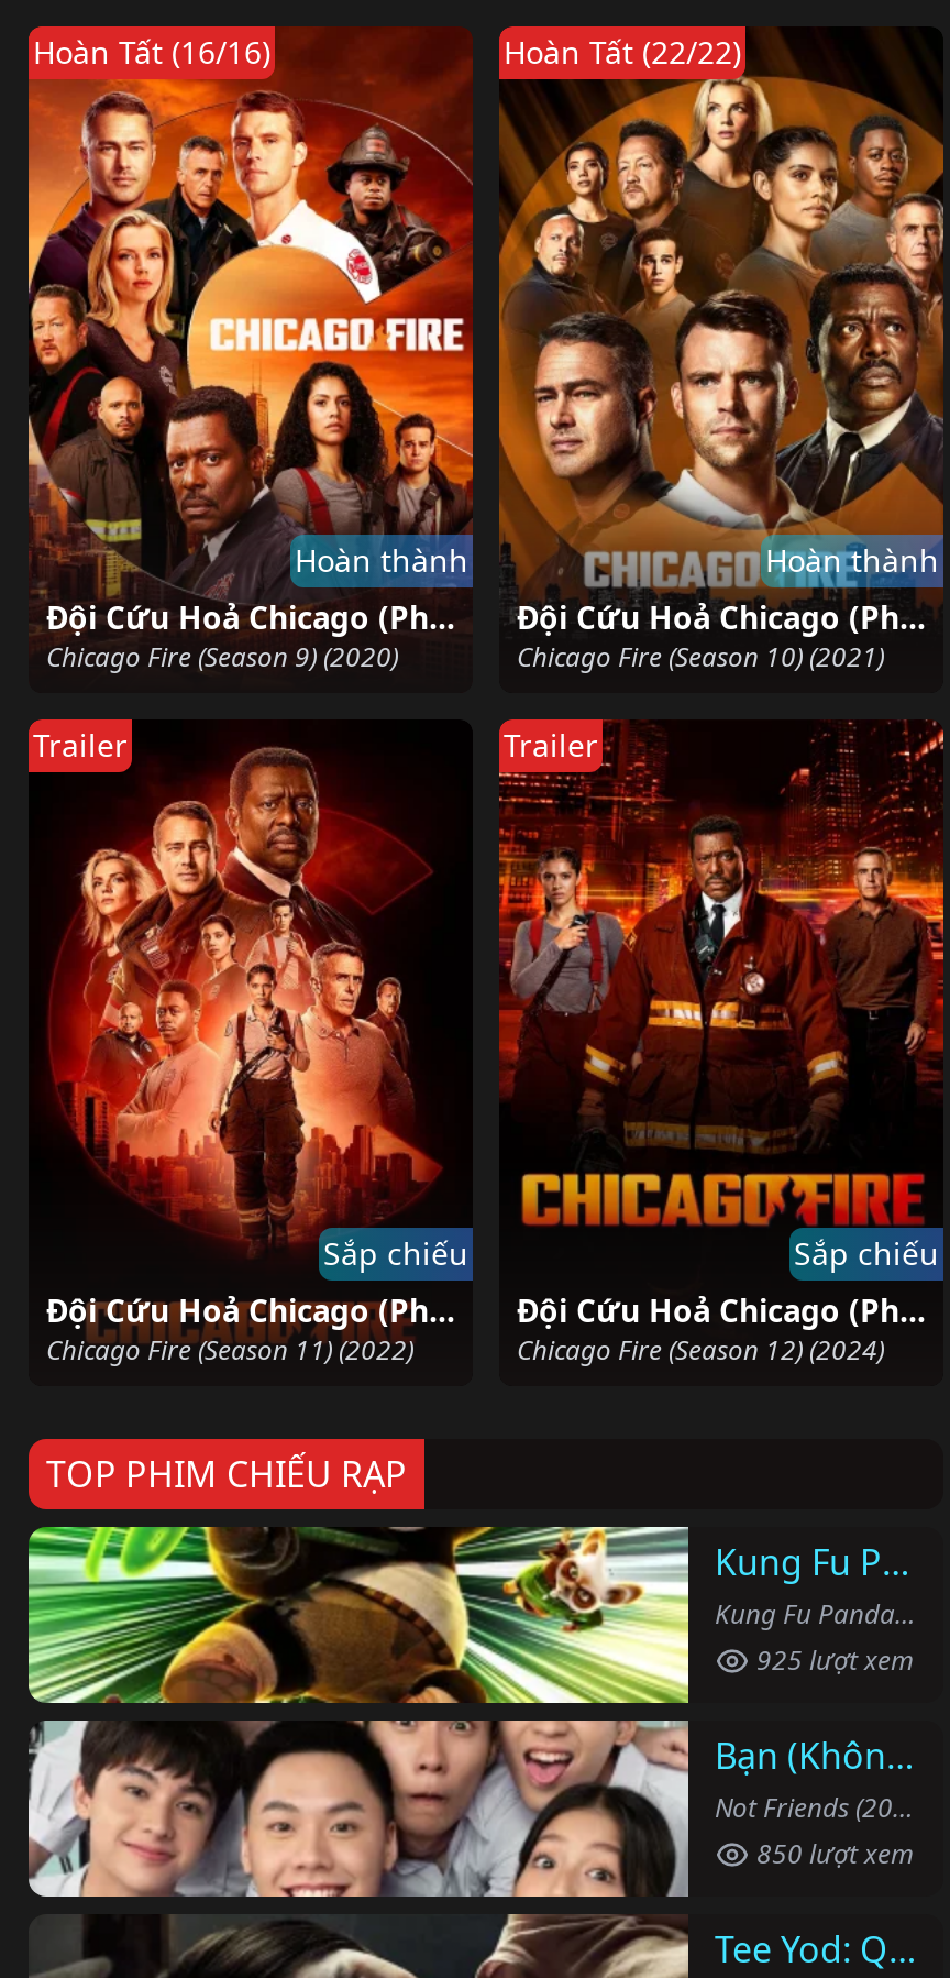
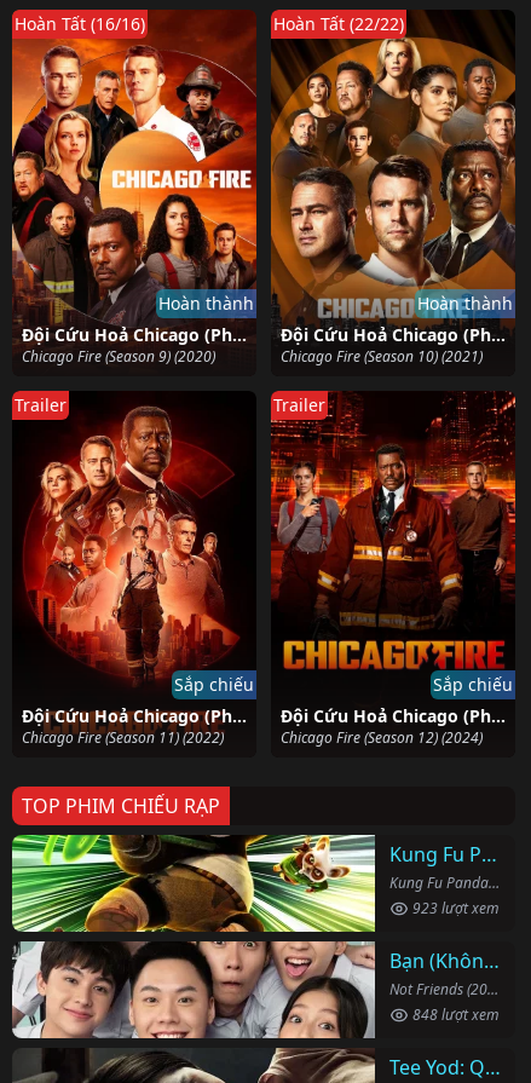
- 925 lượt xem
+ 923 lượt xem

- 850 lượt xem
+ 848 lượt xem
